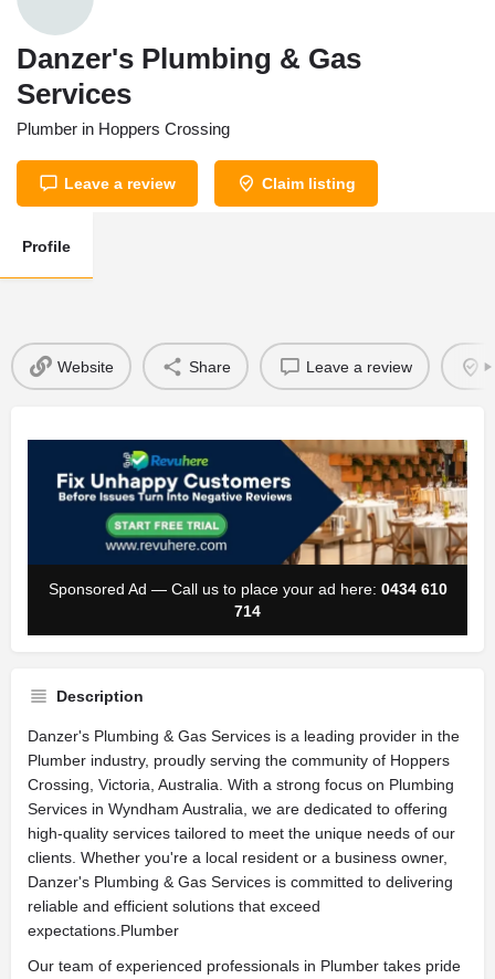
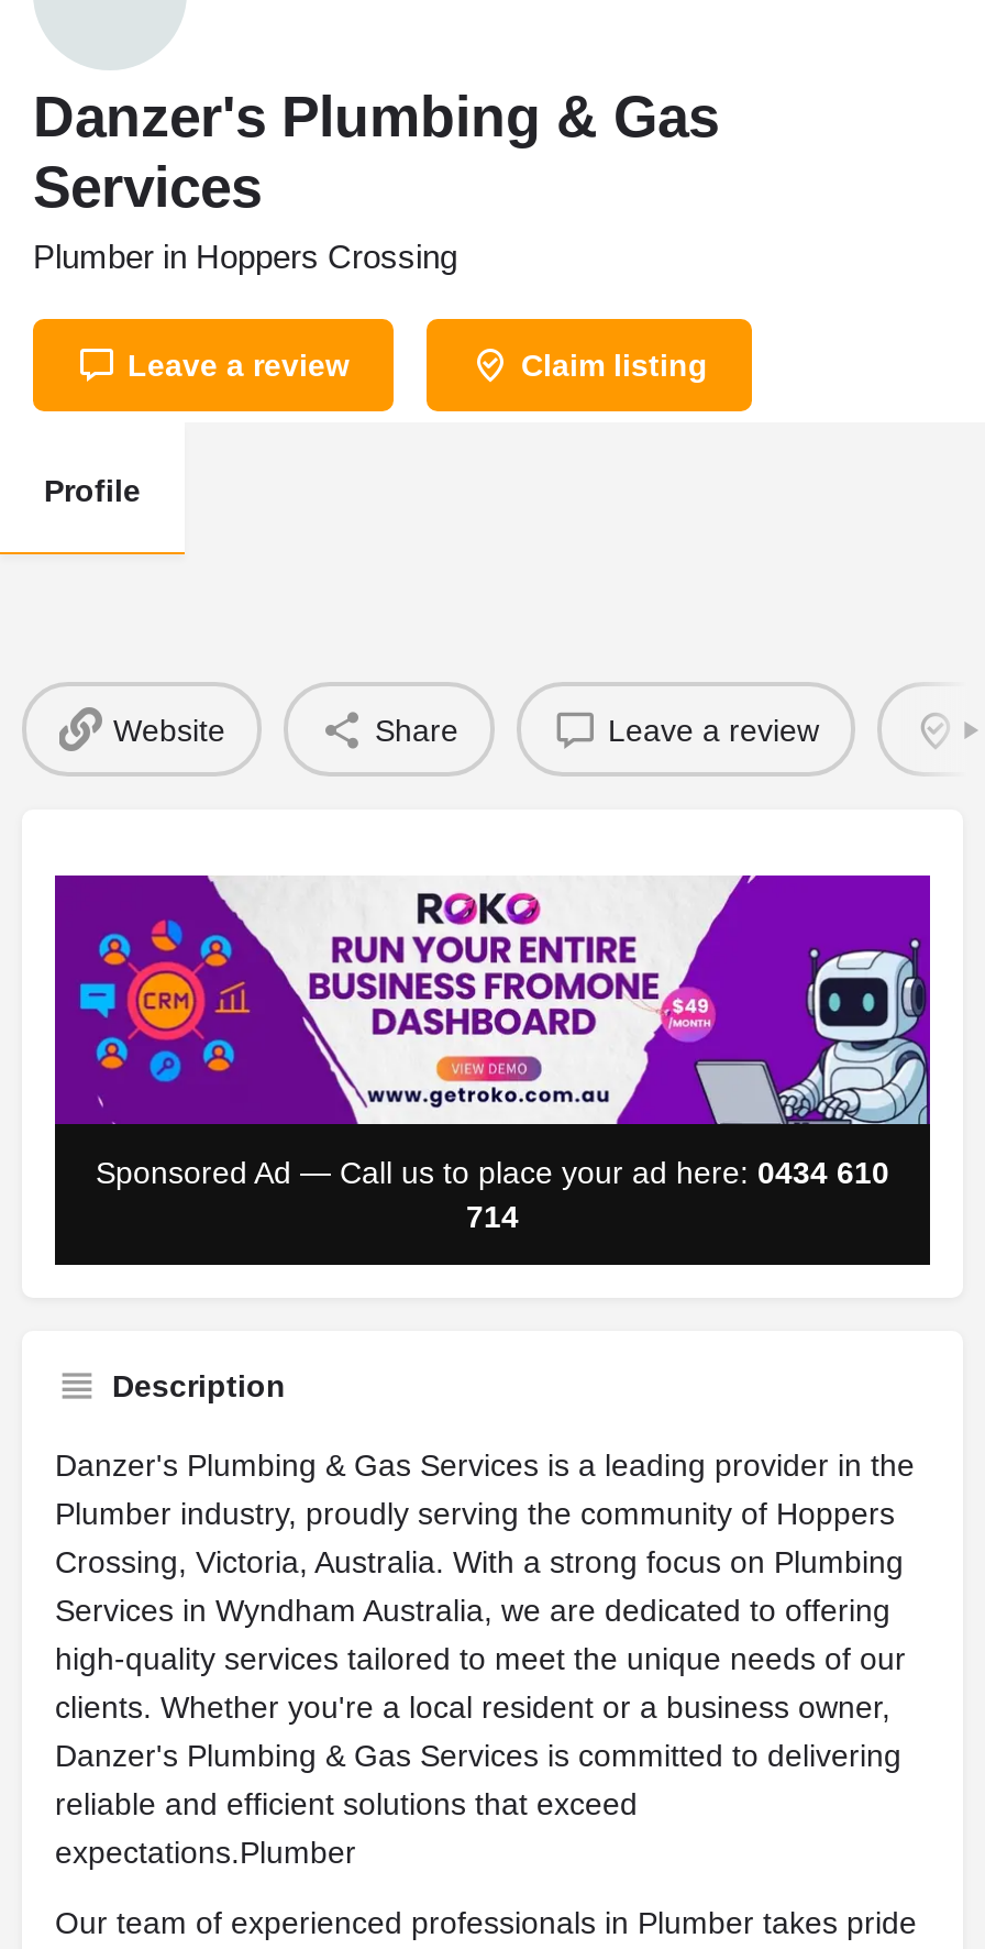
- [image]
+ [image]
